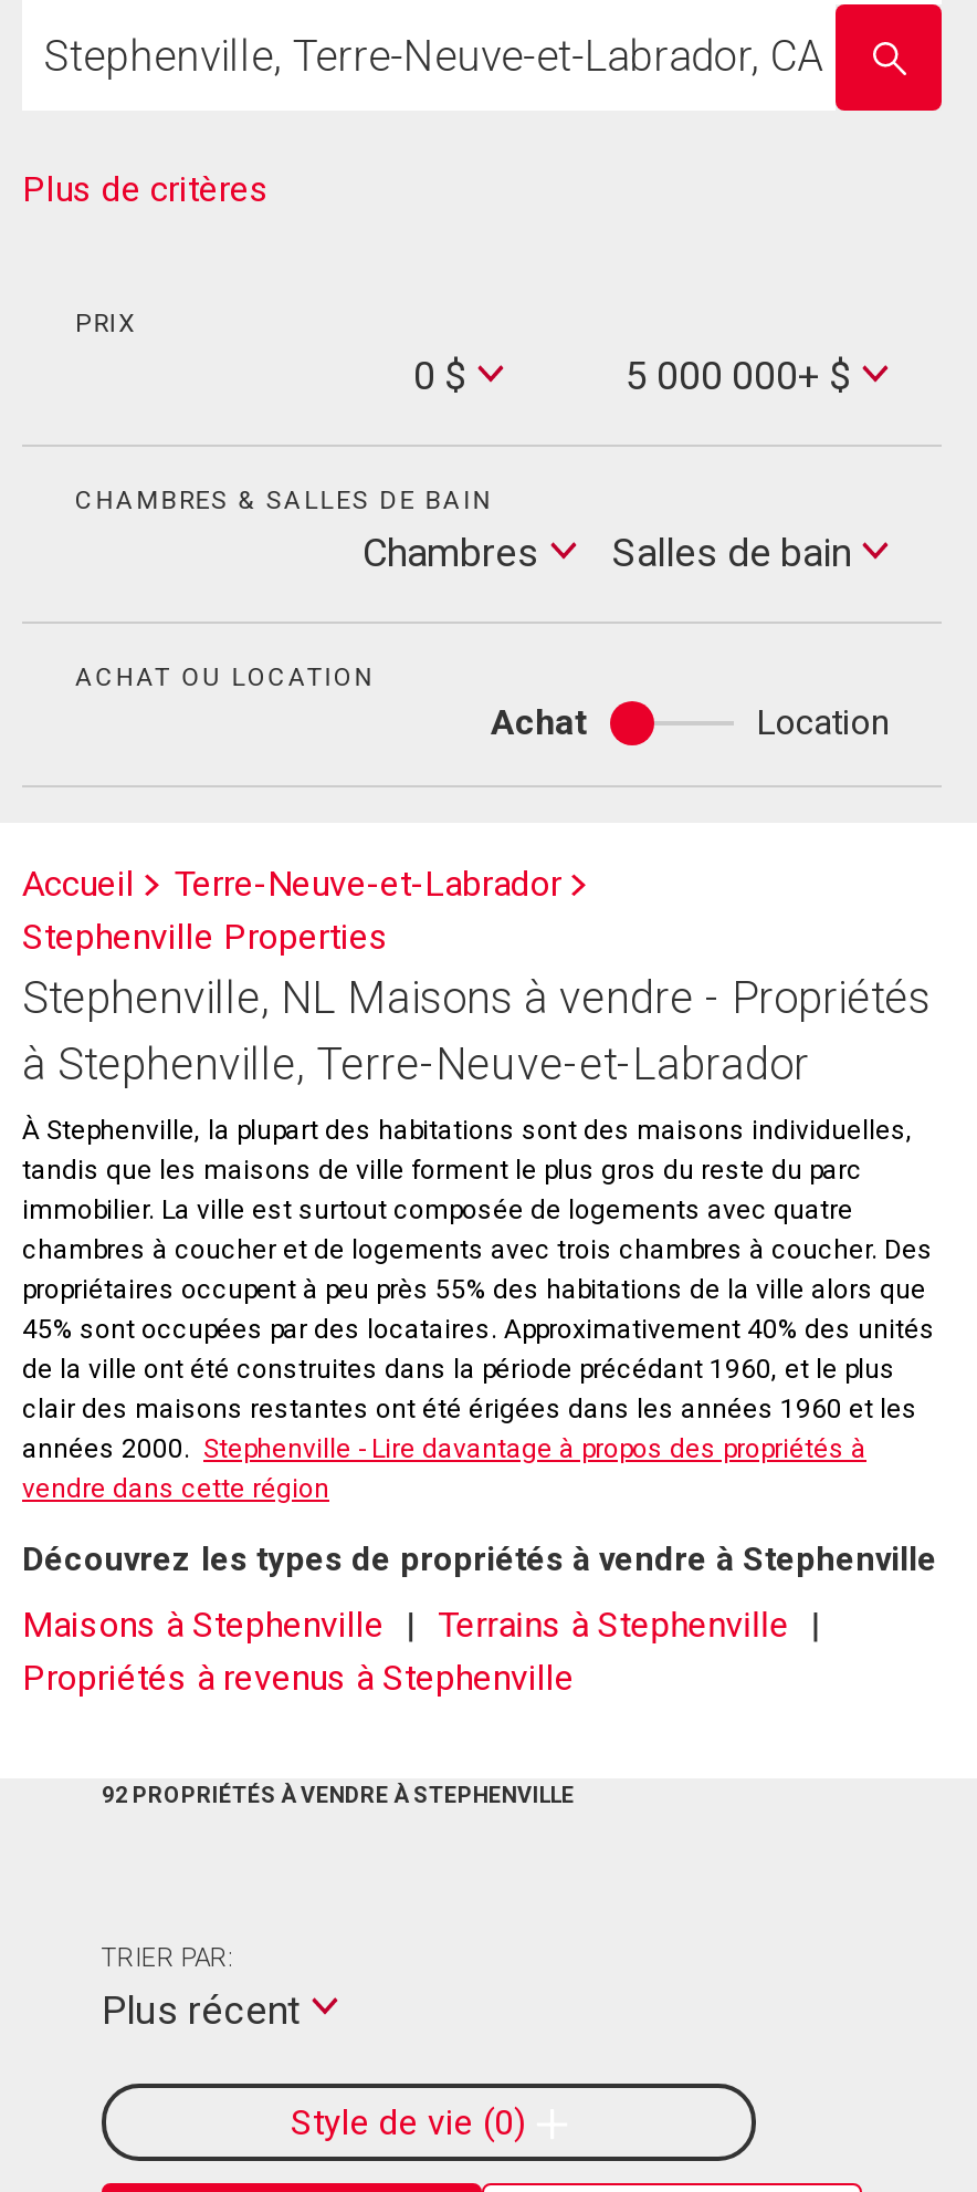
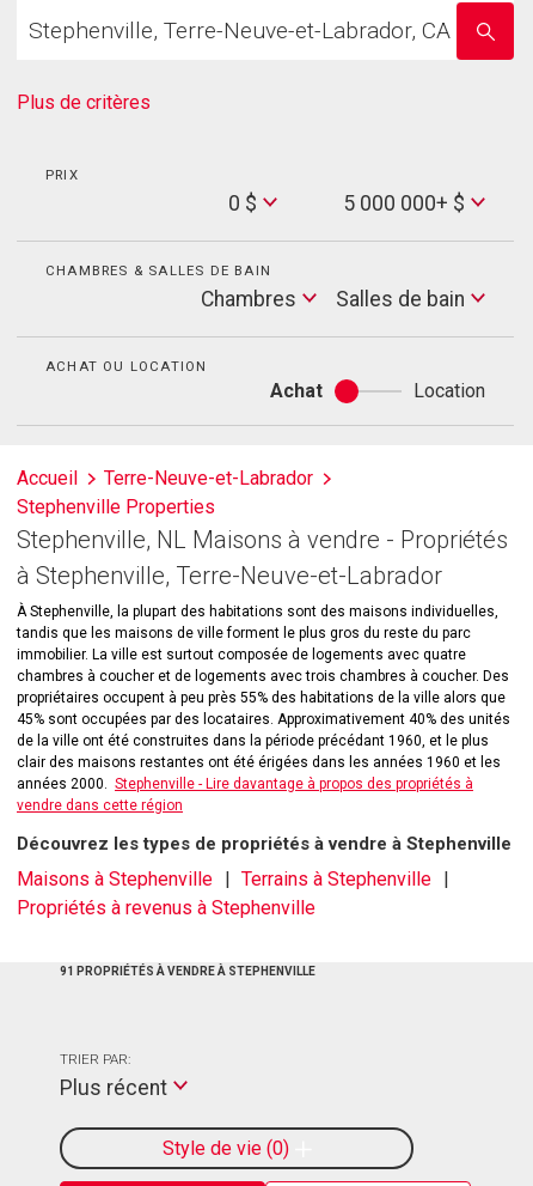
- 92 PROPRIÉTÉS À VENDRE À STEPHENVILLE
+ 91 PROPRIÉTÉS À VENDRE À STEPHENVILLE
